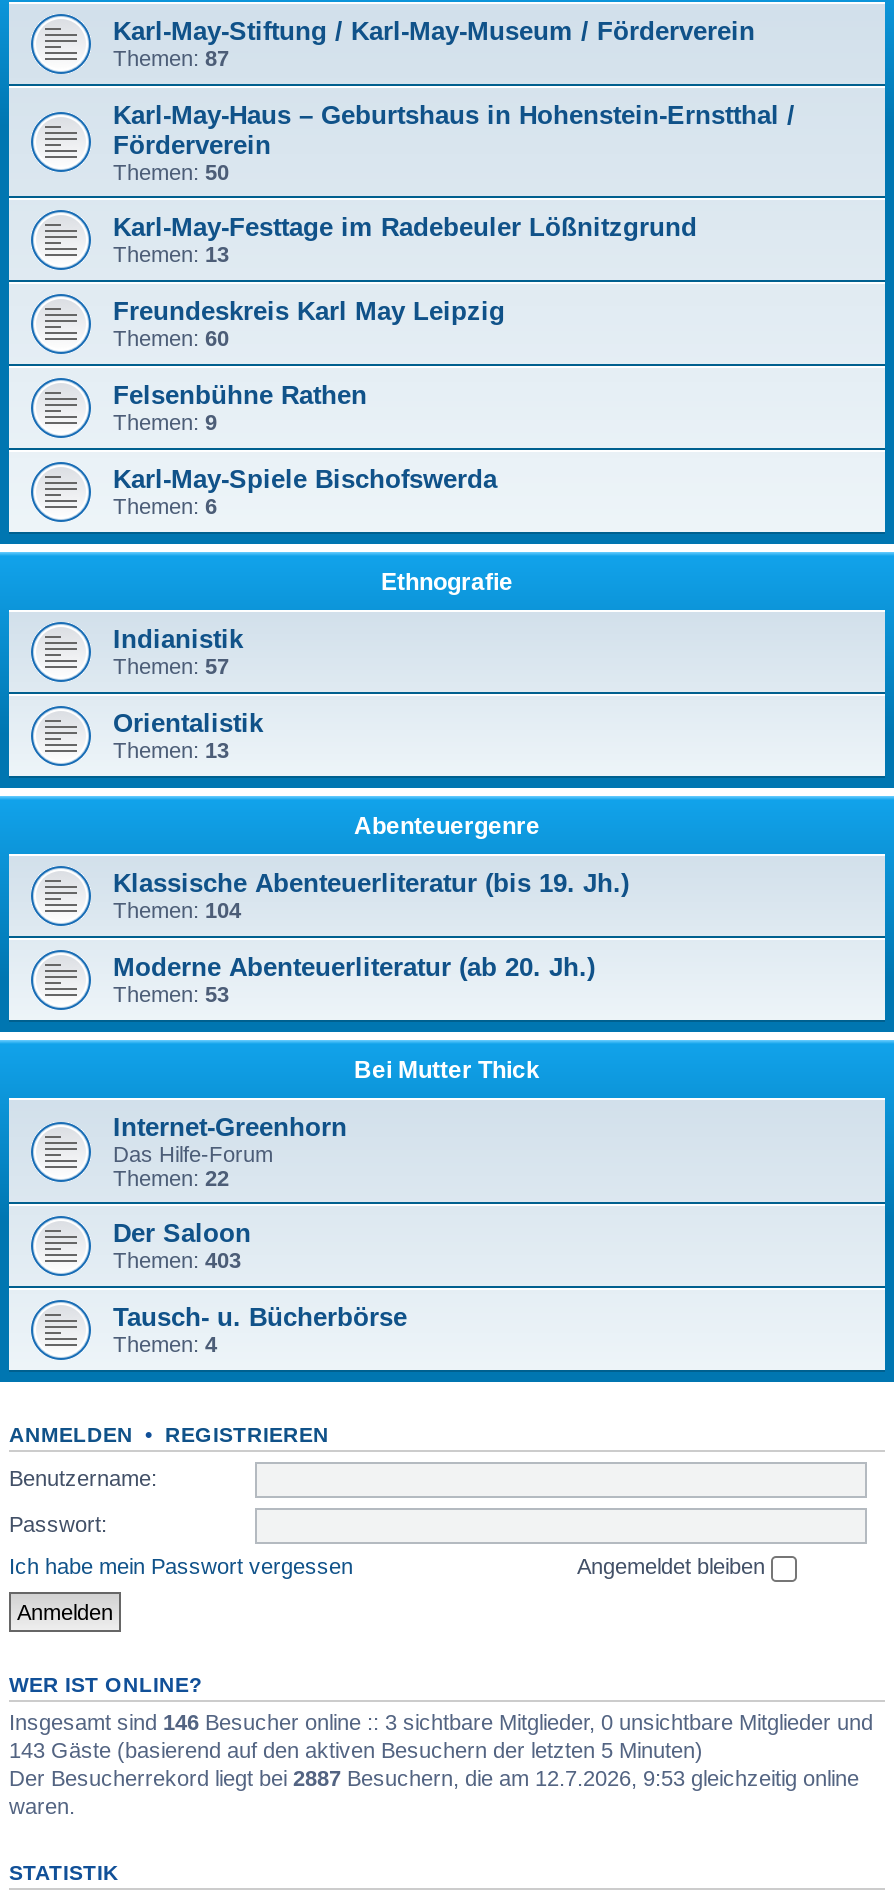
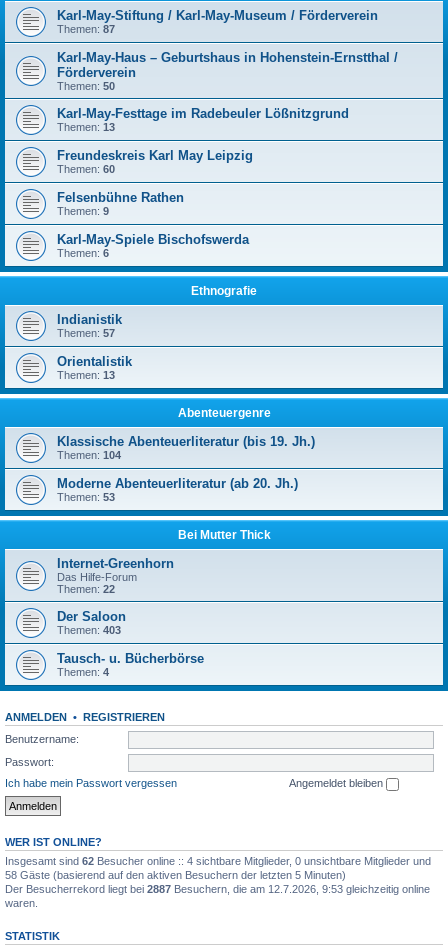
- Insgesamt sind 146 Besucher online :: 3 sichtbare Mitglieder, 0 unsichtbare Mitglieder und
+ Insgesamt sind 62 Besucher online :: 4 sichtbare Mitglieder, 0 unsichtbare Mitglieder und

- 143 Gäste (basierend auf den aktiven Besuchern der letzten 5 Minuten)
+ 58 Gäste (basierend auf den aktiven Besuchern der letzten 5 Minuten)
